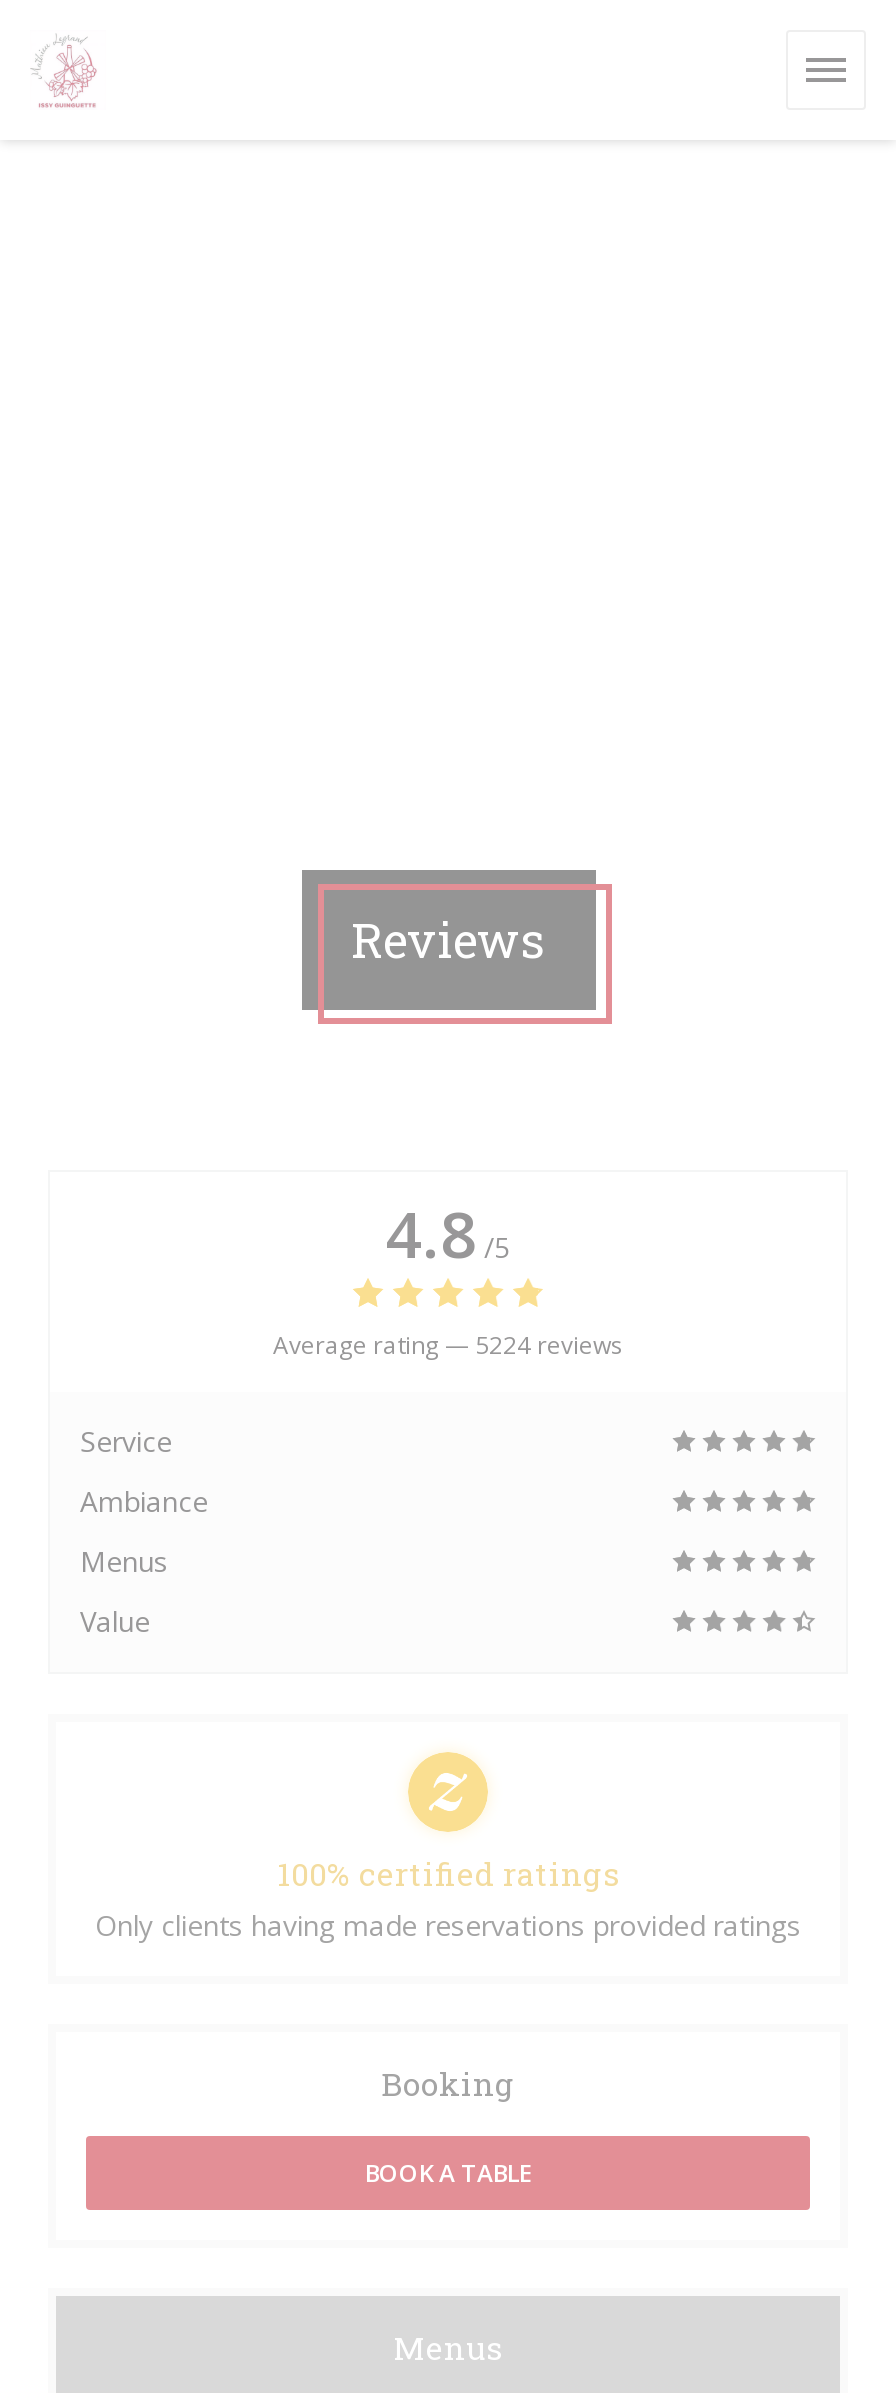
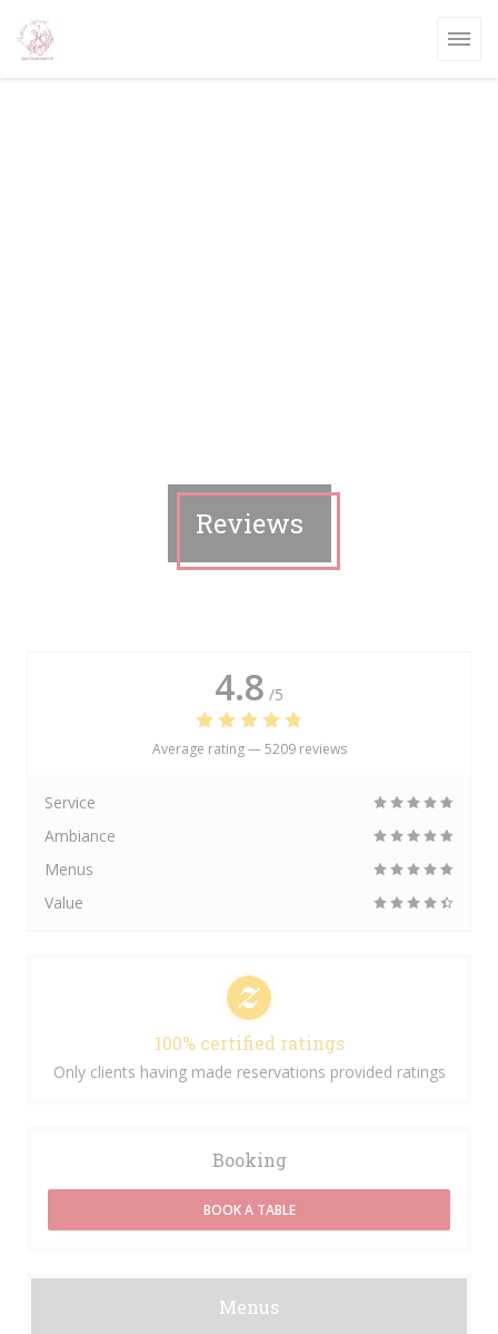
- Average rating — 5224 reviews
+ Average rating — 5209 reviews
